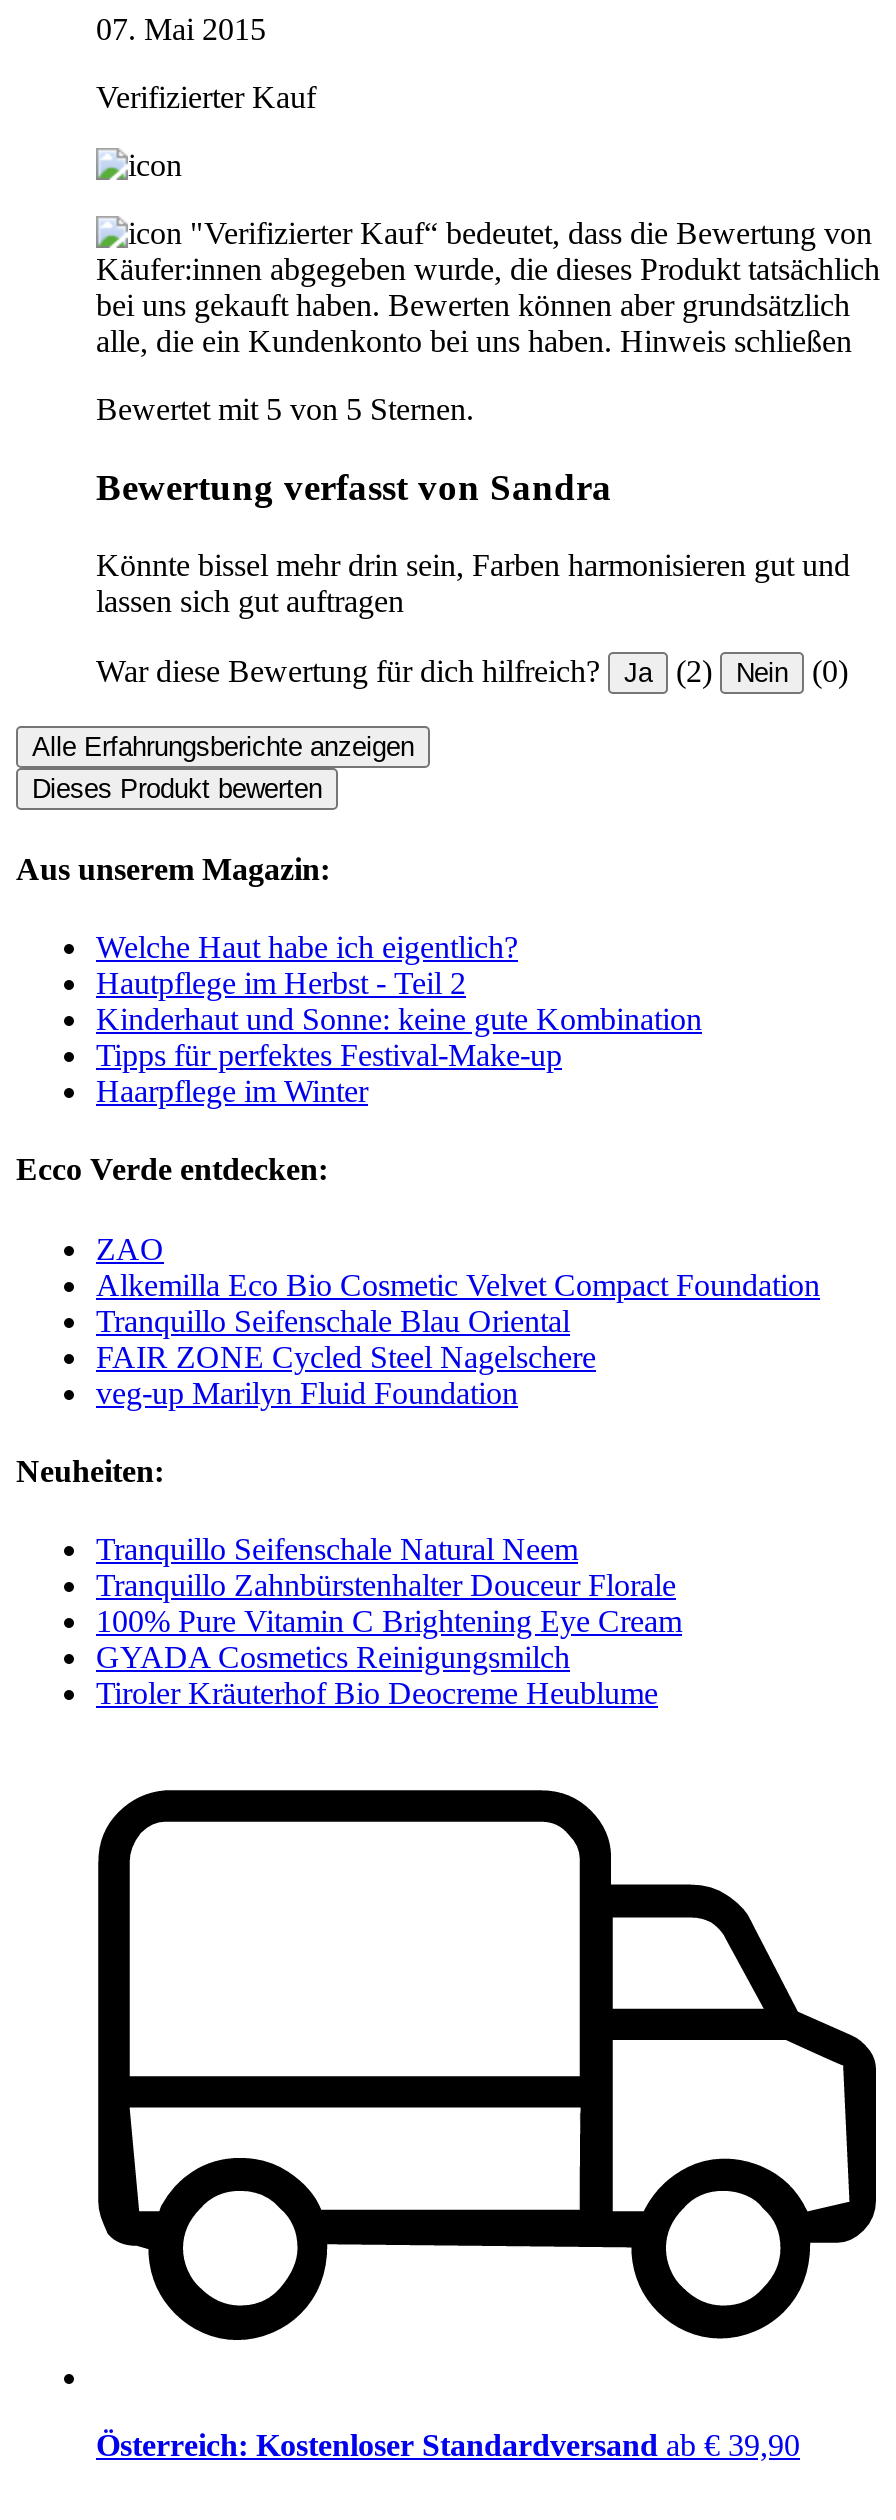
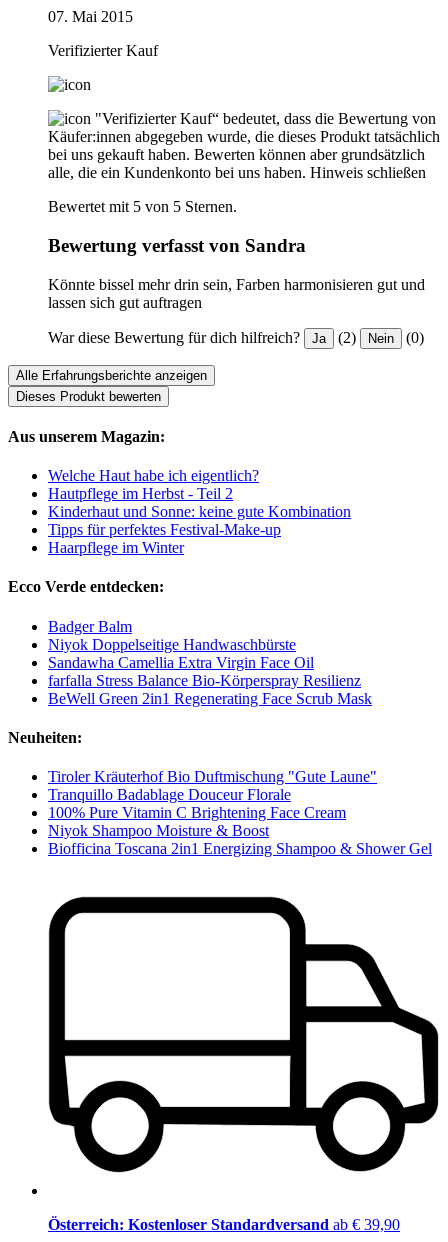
- ZAO
- Alkemilla Eco Bio Cosmetic Velvet Compact Foundation
- Tranquillo Seifenschale Blau Oriental
- FAIR ZONE Cycled Steel Nagelschere
- veg-up Marilyn Fluid Foundation
+ Badger Balm
+ Niyok Doppelseitige Handwaschbürste
+ Sandawha Camellia Extra Virgin Face Oil
+ farfalla Stress Balance Bio-Körperspray Resilienz
+ BeWell Green 2in1 Regenerating Face Scrub Mask

- Tranquillo Seifenschale Natural Neem
- Tranquillo Zahnbürstenhalter Douceur Florale
- 100% Pure Vitamin C Brightening Eye Cream
- GYADA Cosmetics Reinigungsmilch
- Tiroler Kräuterhof Bio Deocreme Heublume
+ Tiroler Kräuterhof Bio Duftmischung "Gute Laune"
+ Tranquillo Badablage Douceur Florale
+ 100% Pure Vitamin C Brightening Face Cream
+ Niyok Shampoo Moisture & Boost
+ Biofficina Toscana 2in1 Energizing Shampoo & Shower Gel
